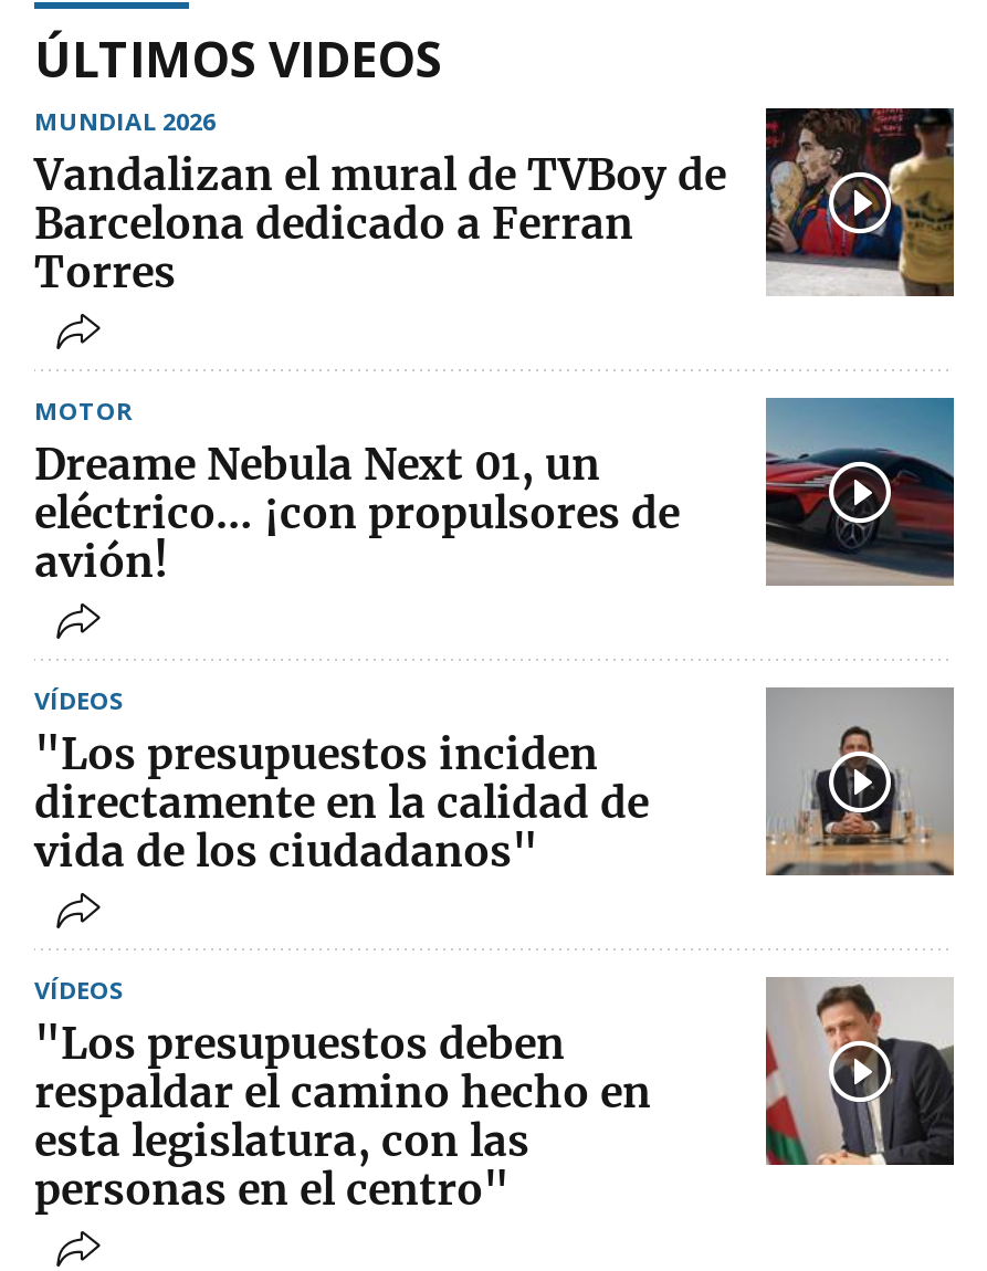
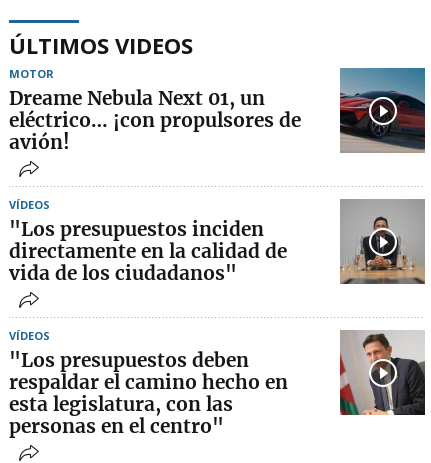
- [image]
- MUNDIAL 2026
- Vandalizan el mural de TVBoy de
- Barcelona dedicado a Ferran
- Torres
